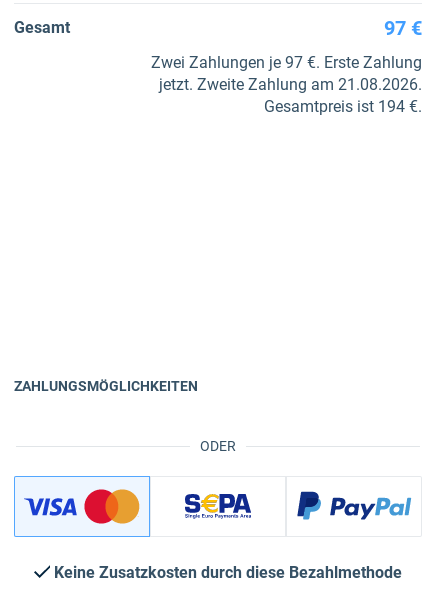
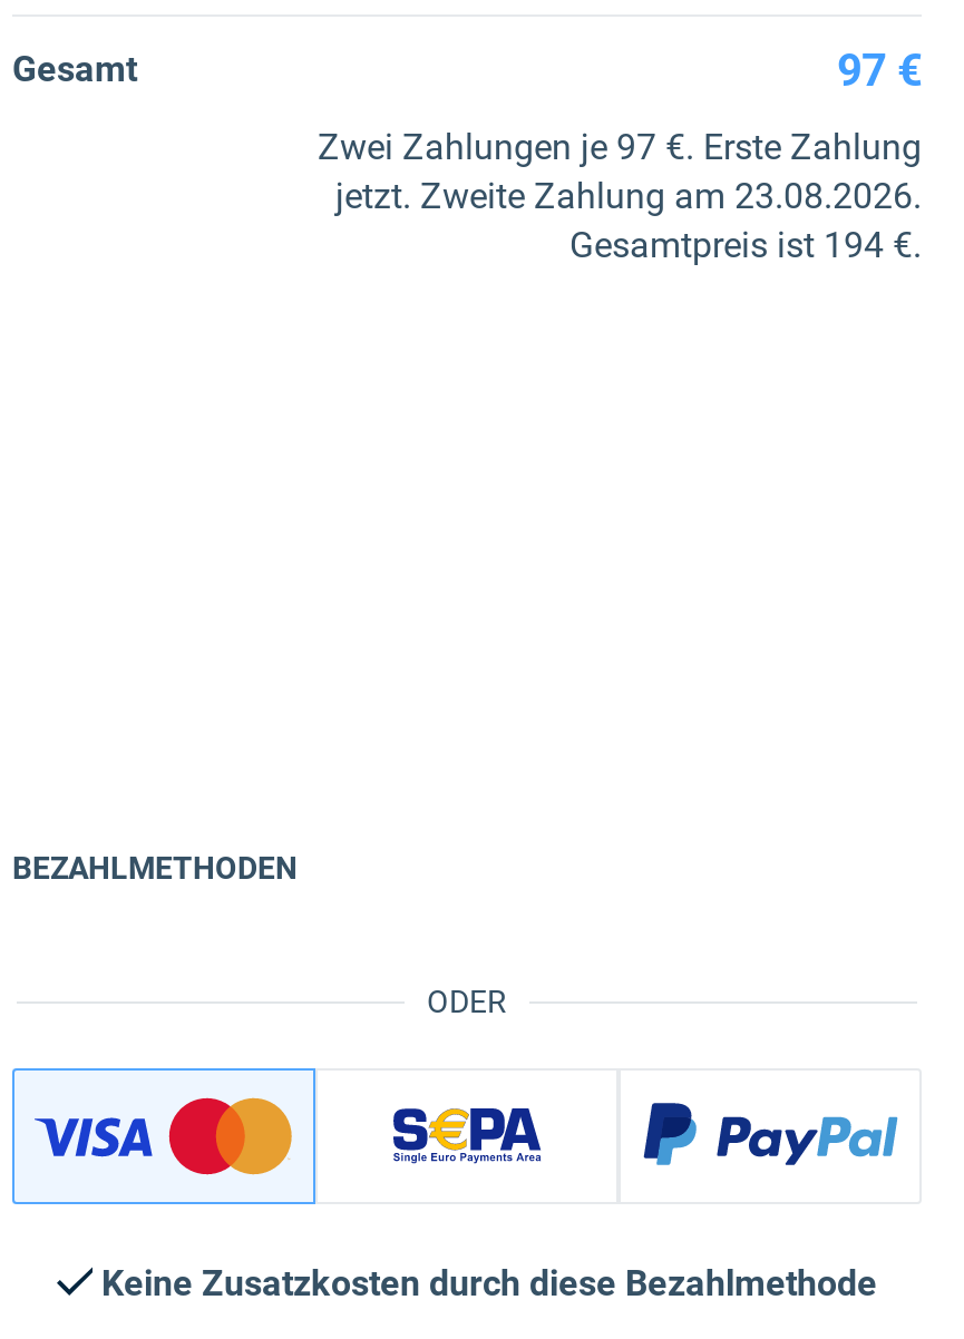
- jetzt. Zweite Zahlung am 21.08.2026.
+ jetzt. Zweite Zahlung am 23.08.2026.

- ZAHLUNGSMÖGLICHKEITEN
+ BEZAHLMETHODEN
